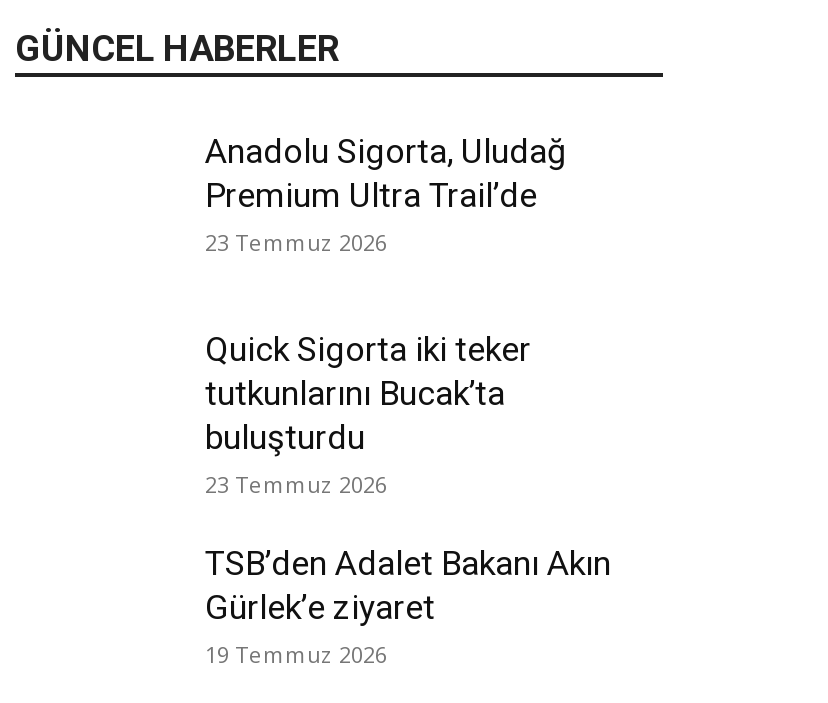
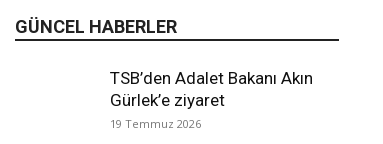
- Anadolu Sigorta, Uludağ
- Premium Ultra Trail’de
- 23 Temmuz 2026
- Quick Sigorta iki teker
- tutkunlarını Bucak’ta
- buluşturdu
- 23 Temmuz 2026
